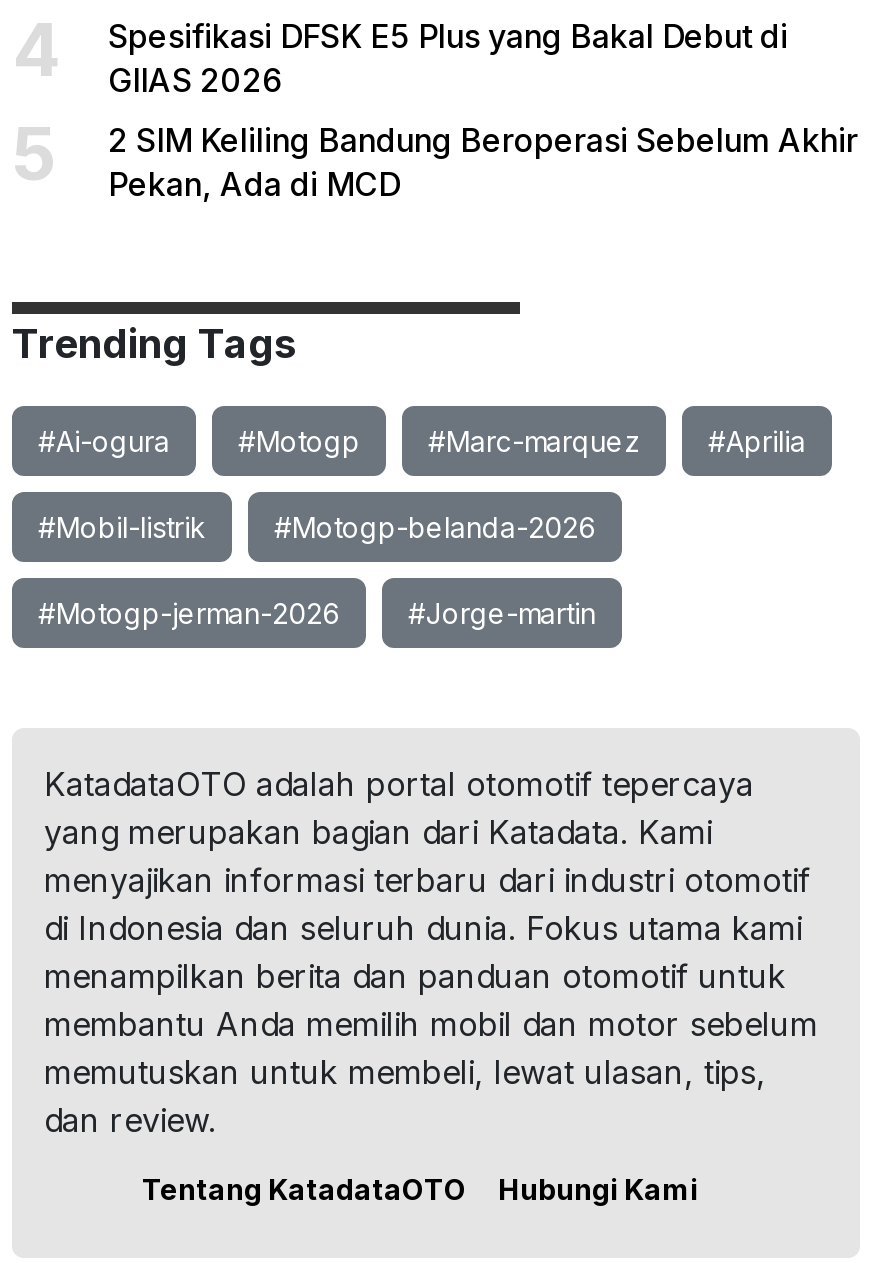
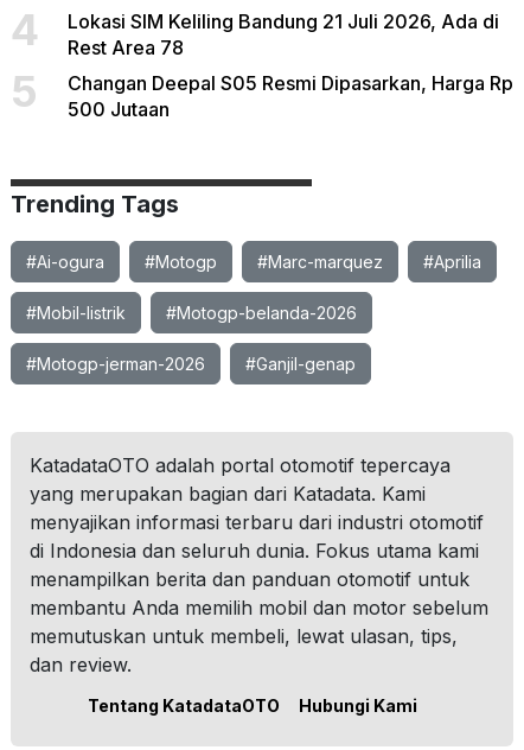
- Spesifikasi DFSK E5 Plus yang Bakal Debut di
- GIIAS 2026
+ Lokasi SIM Keliling Bandung 21 Juli 2026, Ada di
+ Rest Area 78

- 2 SIM Keliling Bandung Beroperasi Sebelum Akhir
- Pekan, Ada di MCD
+ Changan Deepal S05 Resmi Dipasarkan, Harga Rp
+ 500 Jutaan

- #Jorge-martin
+ #Ganjil-genap
